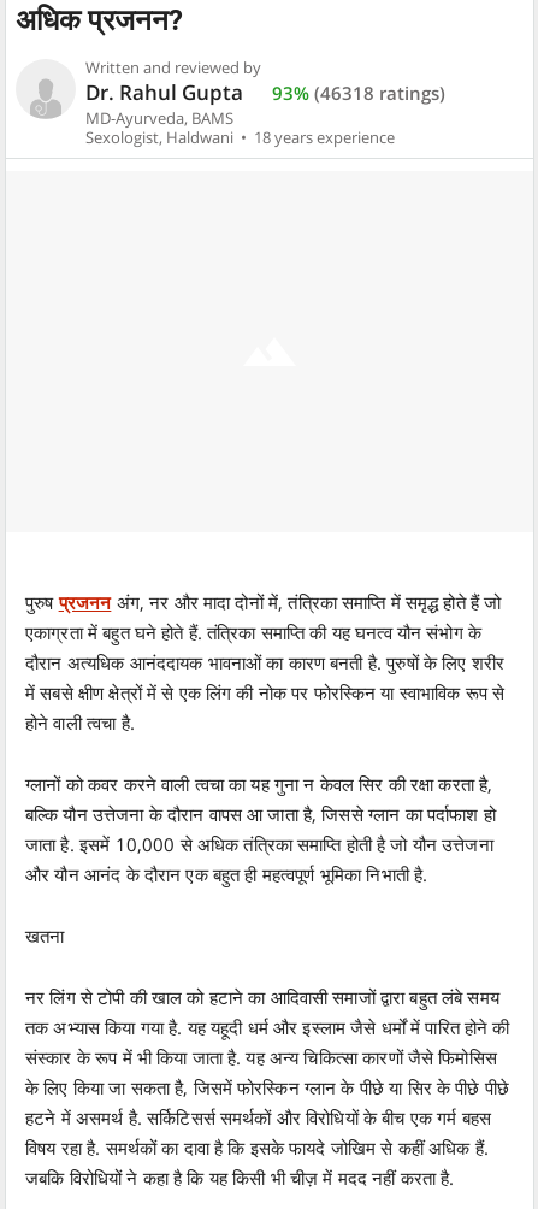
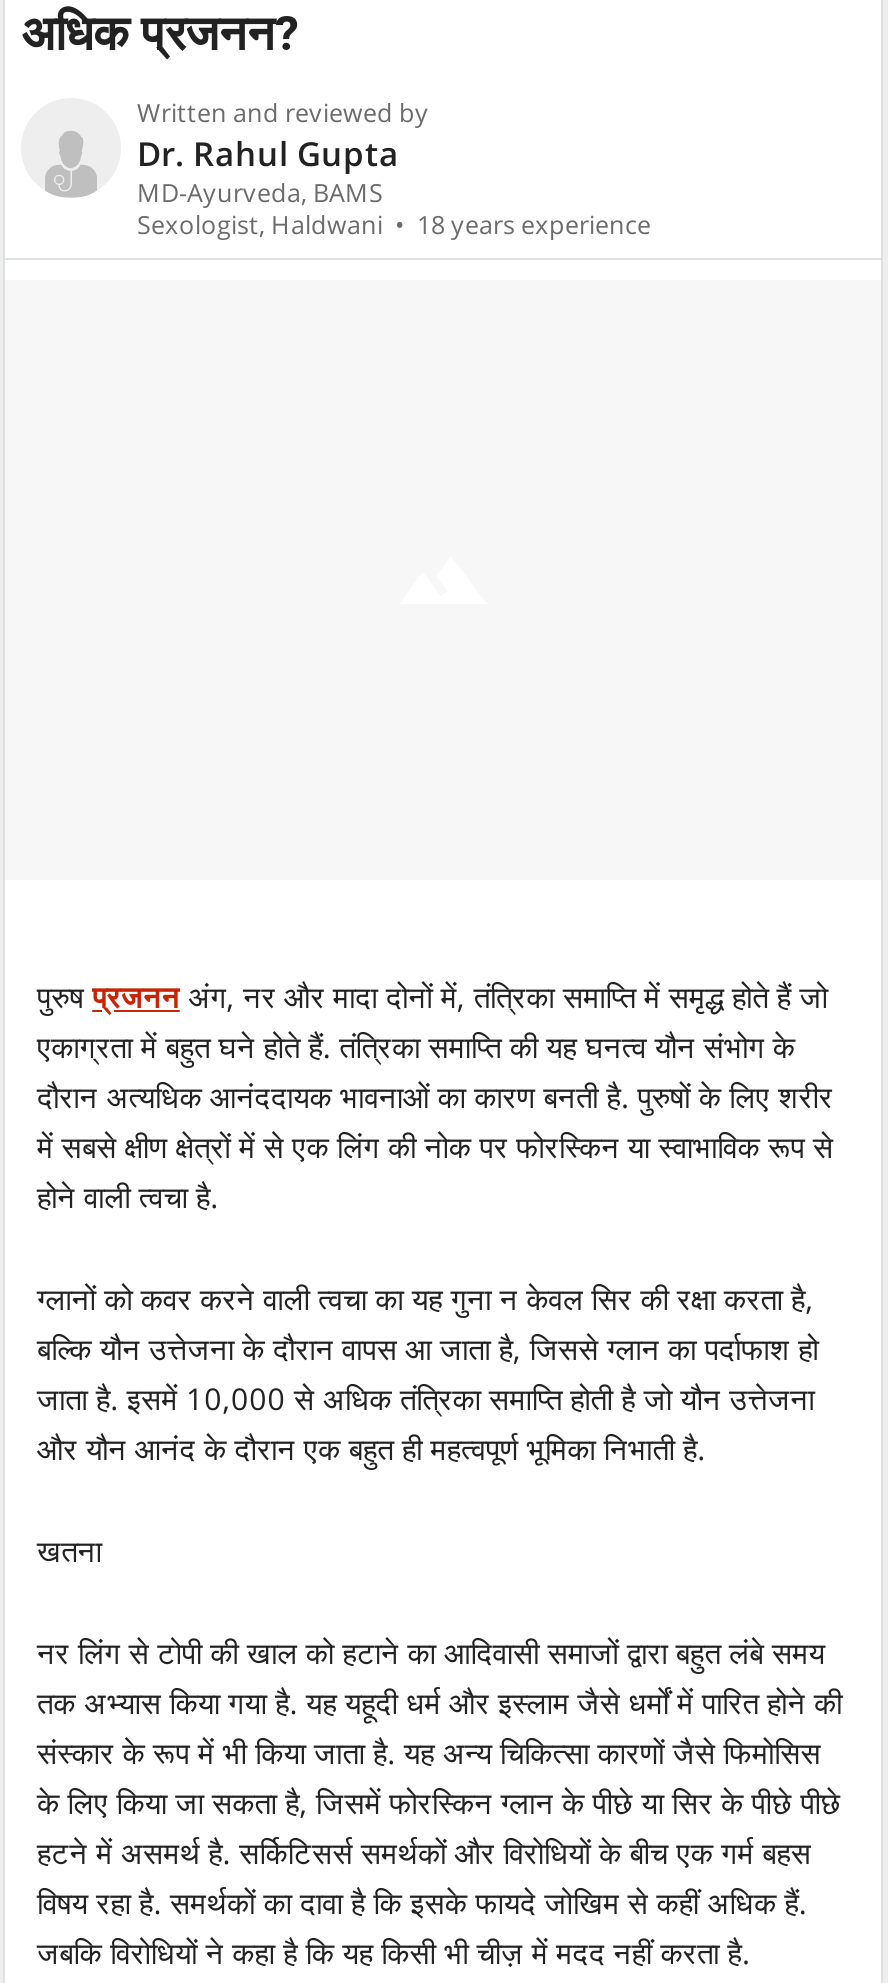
- 93% (46318 ratings)
